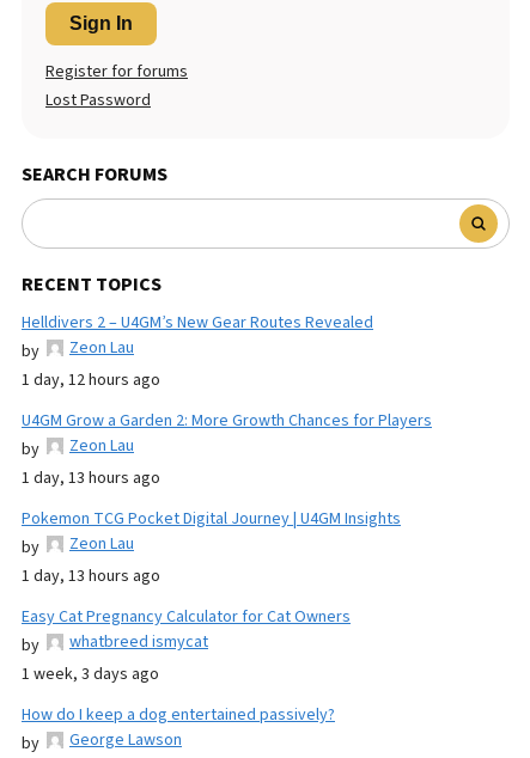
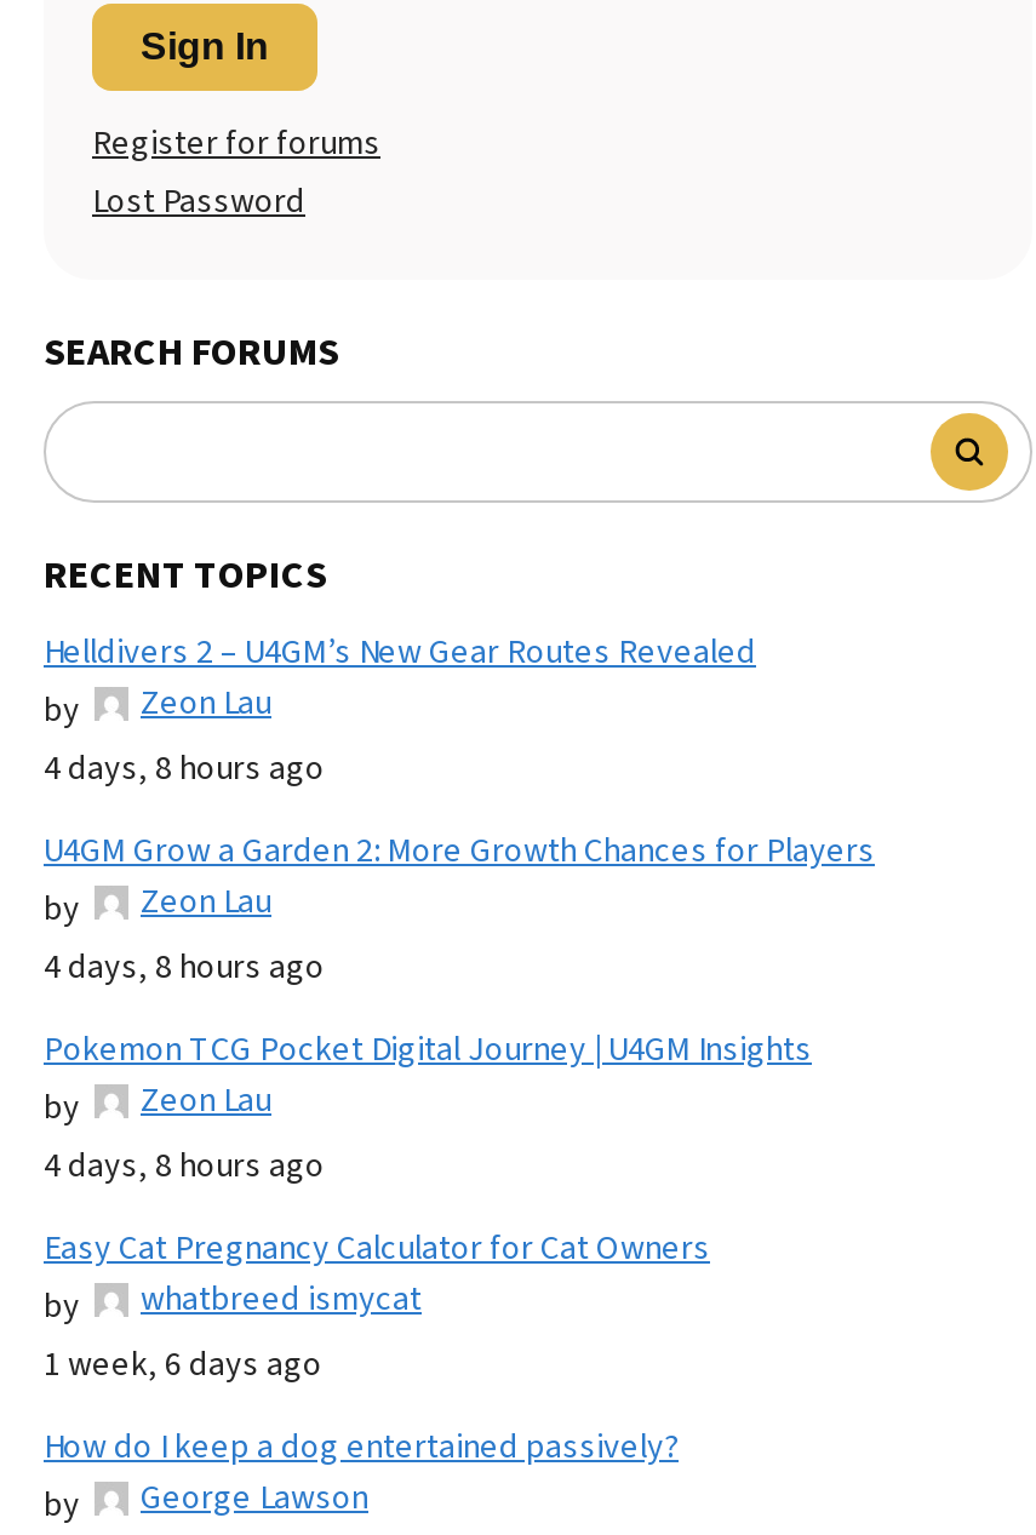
- 1 day, 12 hours ago
+ 4 days, 8 hours ago

- 1 day, 13 hours ago
+ 4 days, 8 hours ago

- 1 day, 13 hours ago
+ 4 days, 8 hours ago

- 1 week, 3 days ago
+ 1 week, 6 days ago
